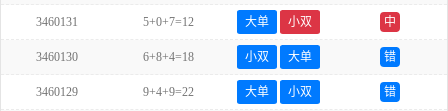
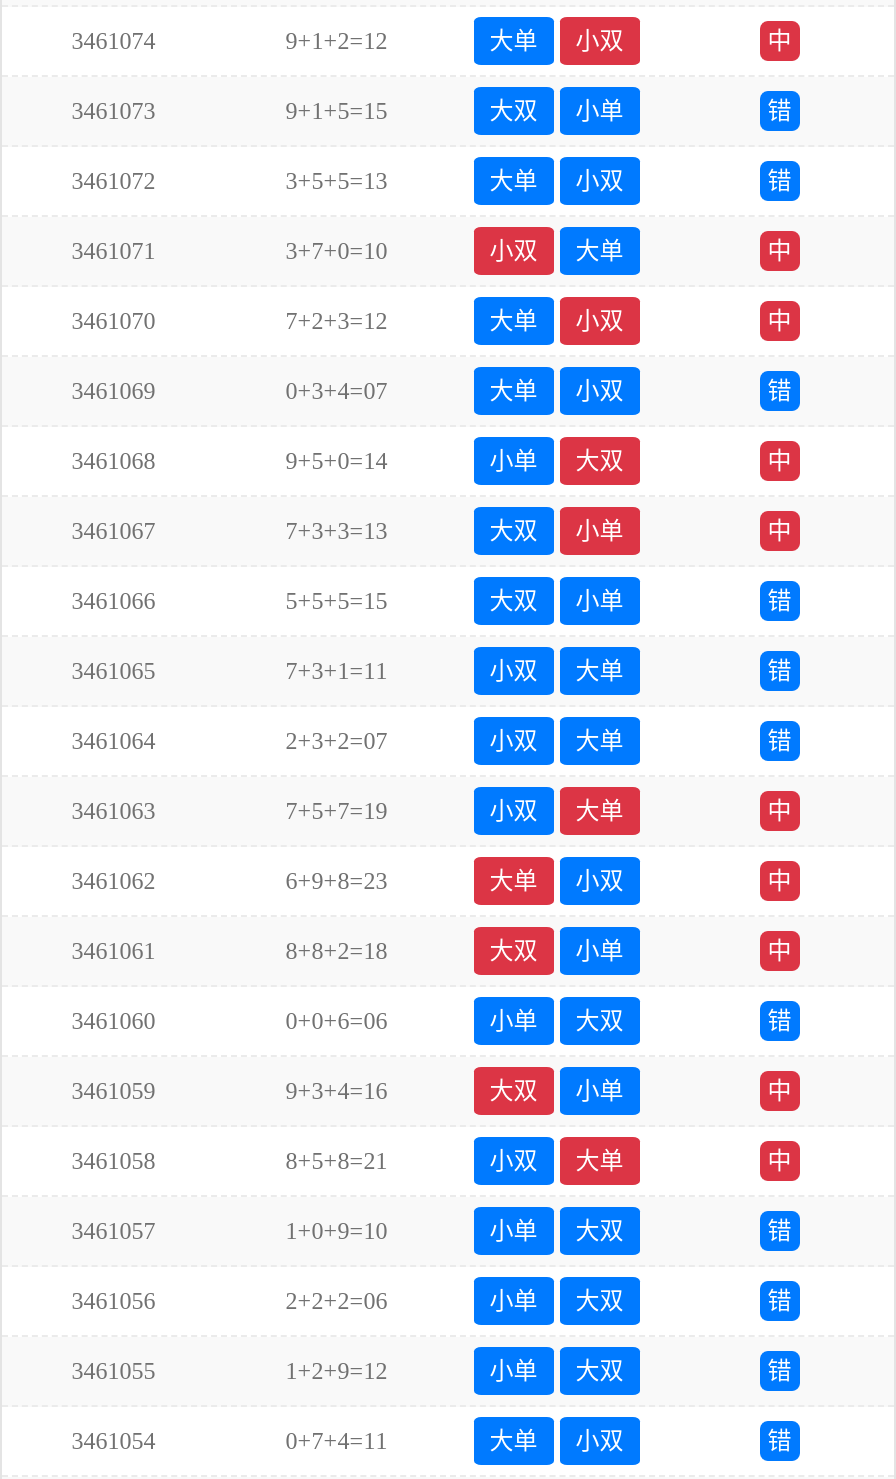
- 3460131
+ 3461074

- 5+0+7=12
+ 9+1+2=12

- 3460130
- 6+8+4=18
+ 3461073
+ 9+1+5=15
+ 大双
+ 小单
+ 错
+ 3461072
+ 3+5+5=13
+ 大单
+ 小双
+ 错
+ 3461071
+ 3+7+0=10
+ 小双
+ 大单
+ 中
+ 3461070
+ 7+2+3=12
+ 大单
+ 小双
+ 中
+ 3461069
+ 0+3+4=07
+ 大单
+ 小双
+ 错
+ 3461068
+ 9+5+0=14
+ 小单
+ 大双
+ 中
+ 3461067
+ 7+3+3=13
+ 大双
+ 小单
+ 中
+ 3461066
+ 5+5+5=15
+ 大双
+ 小单
+ 错
+ 3461065
+ 7+3+1=11

- 3460129
- 9+4+9=22
+ 3461064
+ 2+3+2=07
+ 小双
+ 大单
+ 错
+ 3461063
+ 7+5+7=19
+ 小双
+ 大单
+ 中
+ 3461062
+ 6+9+8=23
+ 大单
+ 小双
+ 中
+ 3461061
+ 8+8+2=18
+ 大双
+ 小单
+ 中
+ 3461060
+ 0+0+6=06
+ 小单
+ 大双
+ 错
+ 3461059
+ 9+3+4=16
+ 大双
+ 小单
+ 中
+ 3461058
+ 8+5+8=21
+ 小双
+ 大单
+ 中
+ 3461057
+ 1+0+9=10
+ 小单
+ 大双
+ 错
+ 3461056
+ 2+2+2=06
+ 小单
+ 大双
+ 错
+ 3461055
+ 1+2+9=12
+ 小单
+ 大双
+ 错
+ 3461054
+ 0+7+4=11
